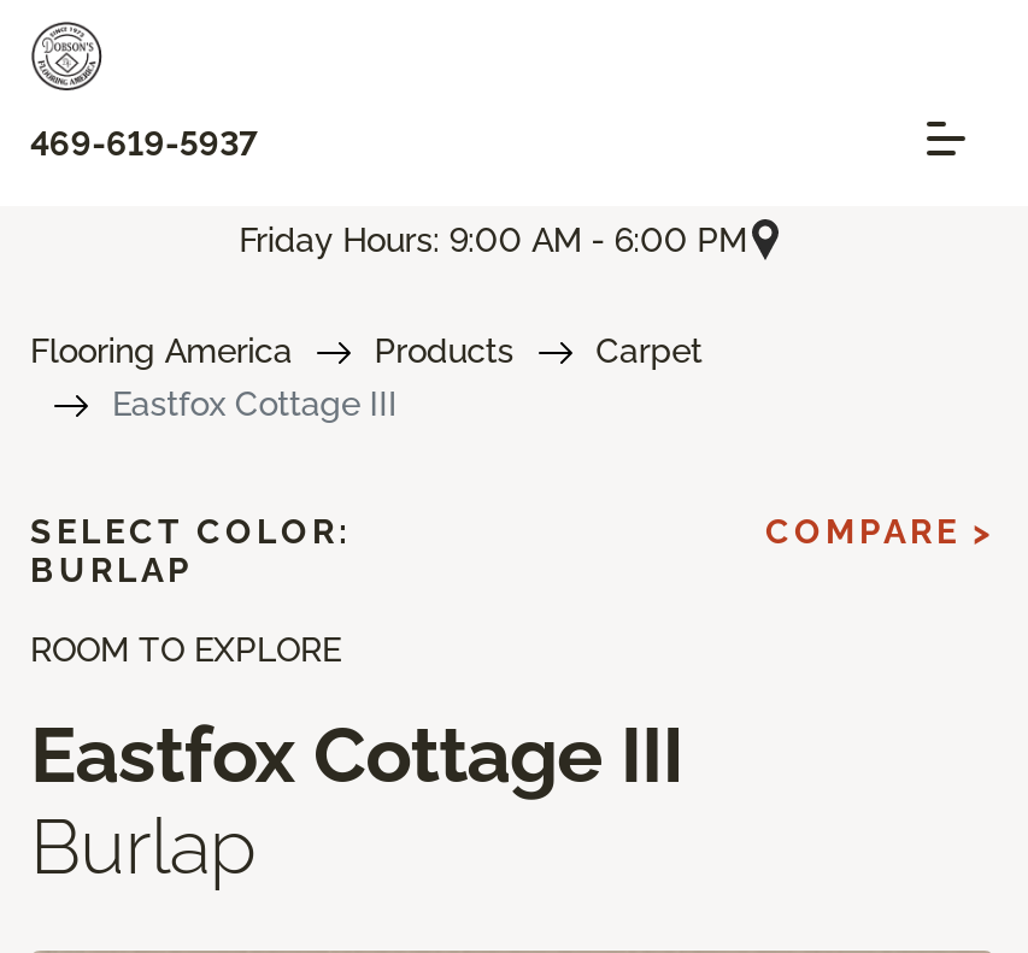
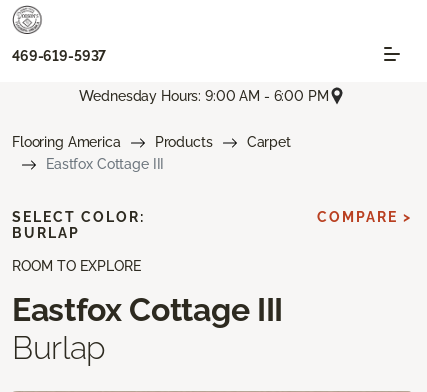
- Friday Hours: 9:00 AM - 6:00 PM
+ Wednesday Hours: 9:00 AM - 6:00 PM
